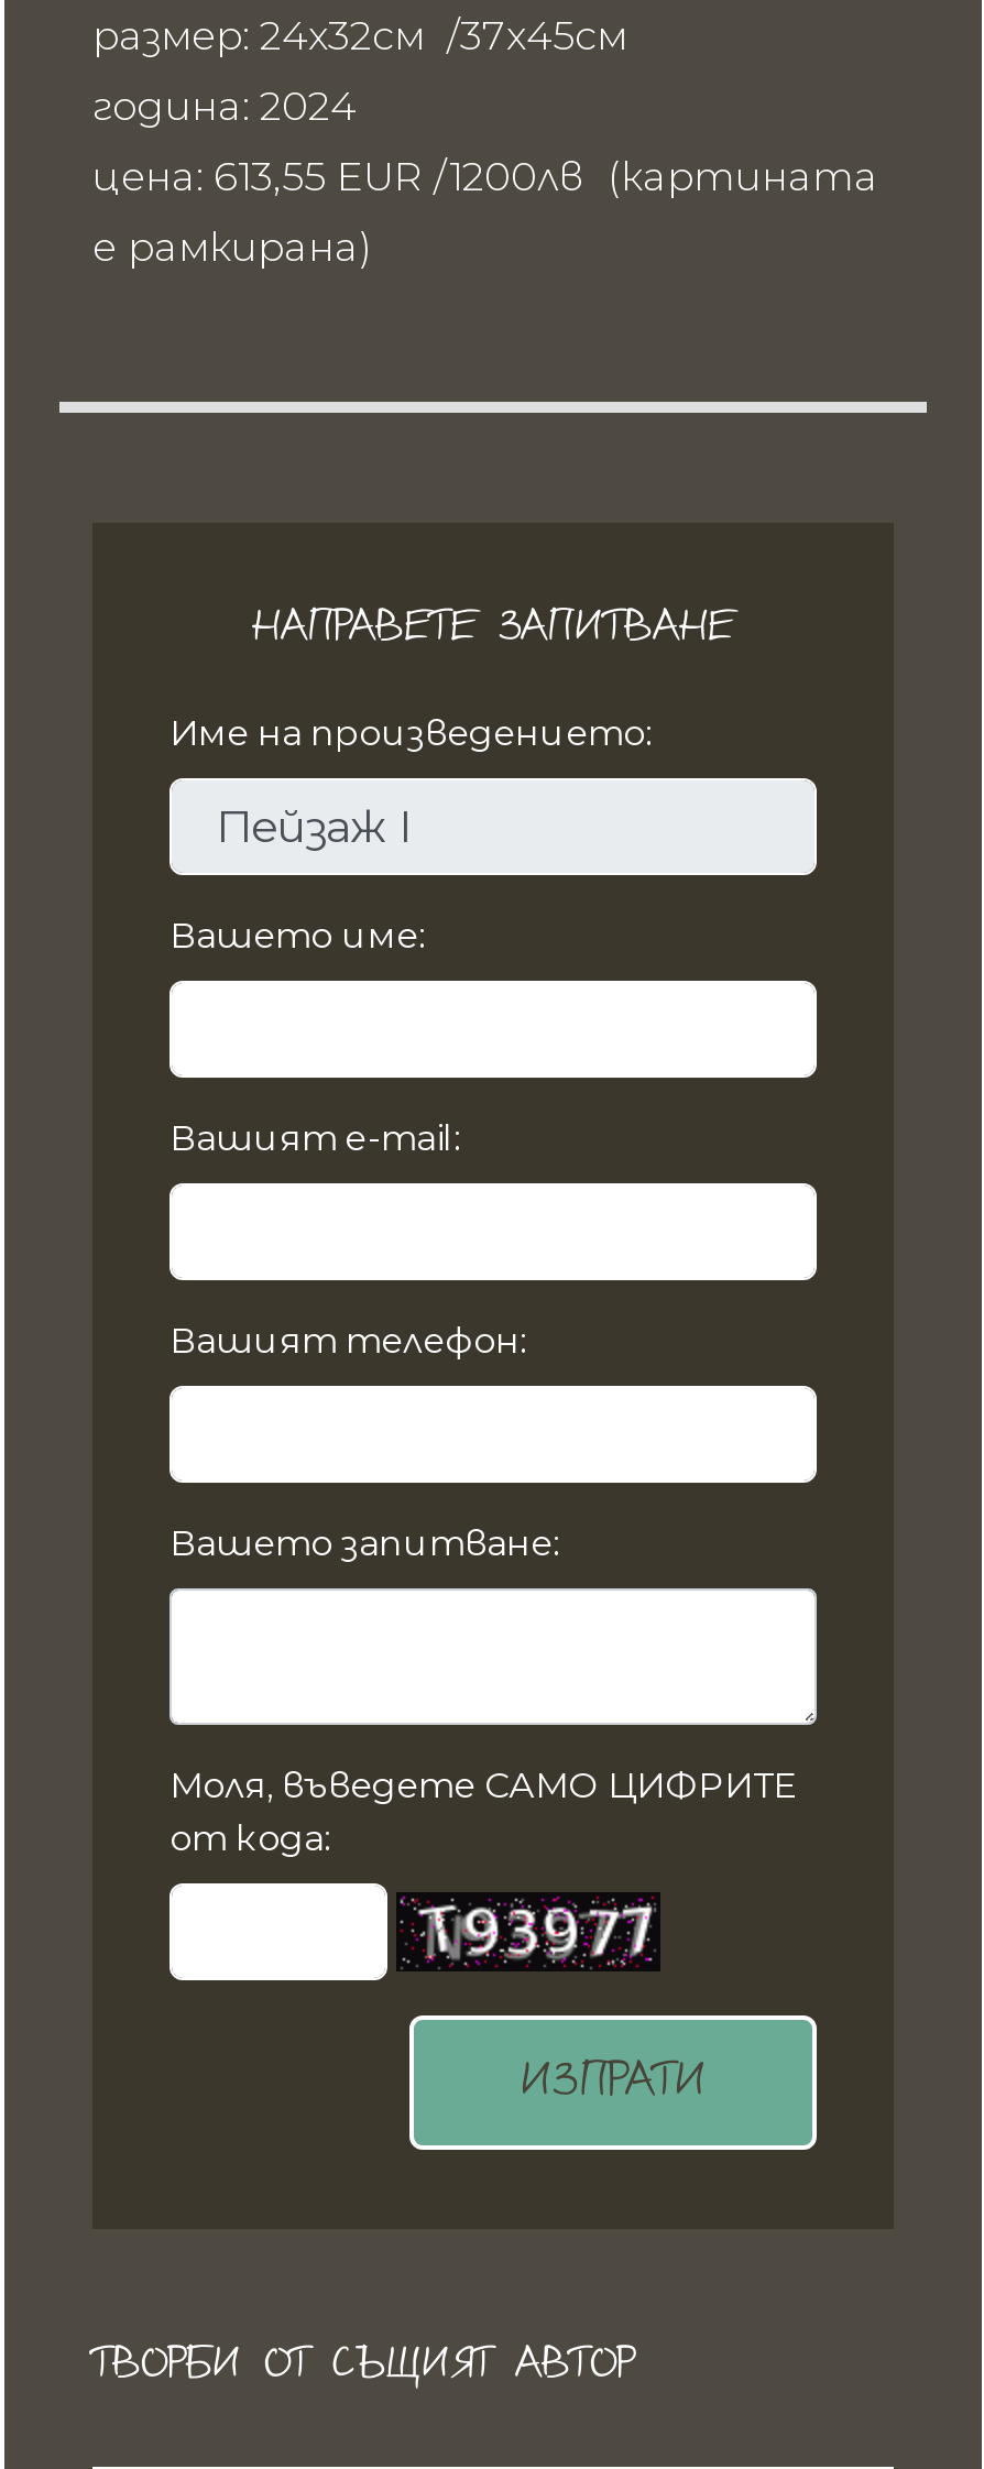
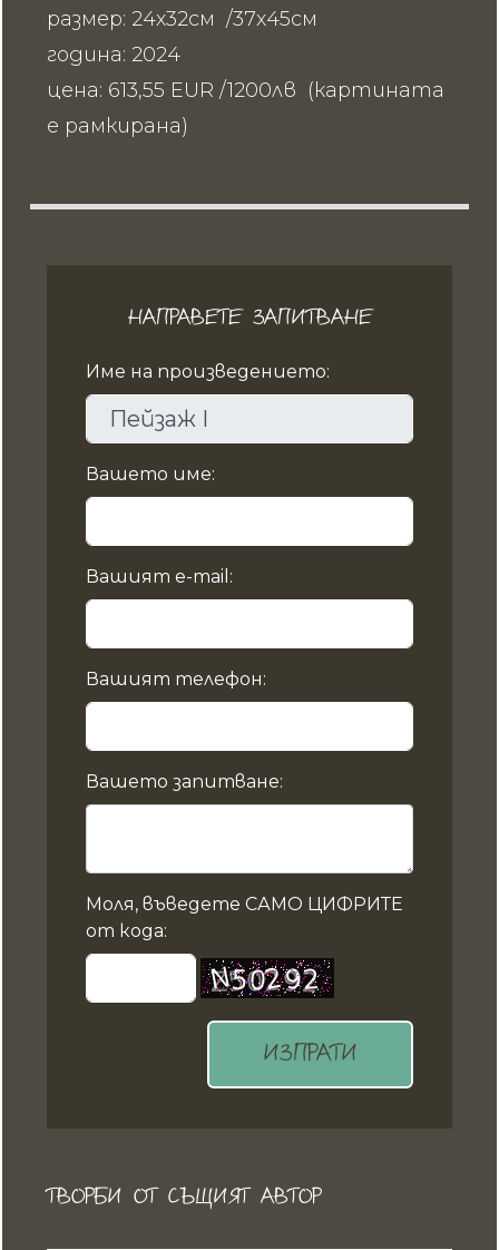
- [image]
+ [image]
